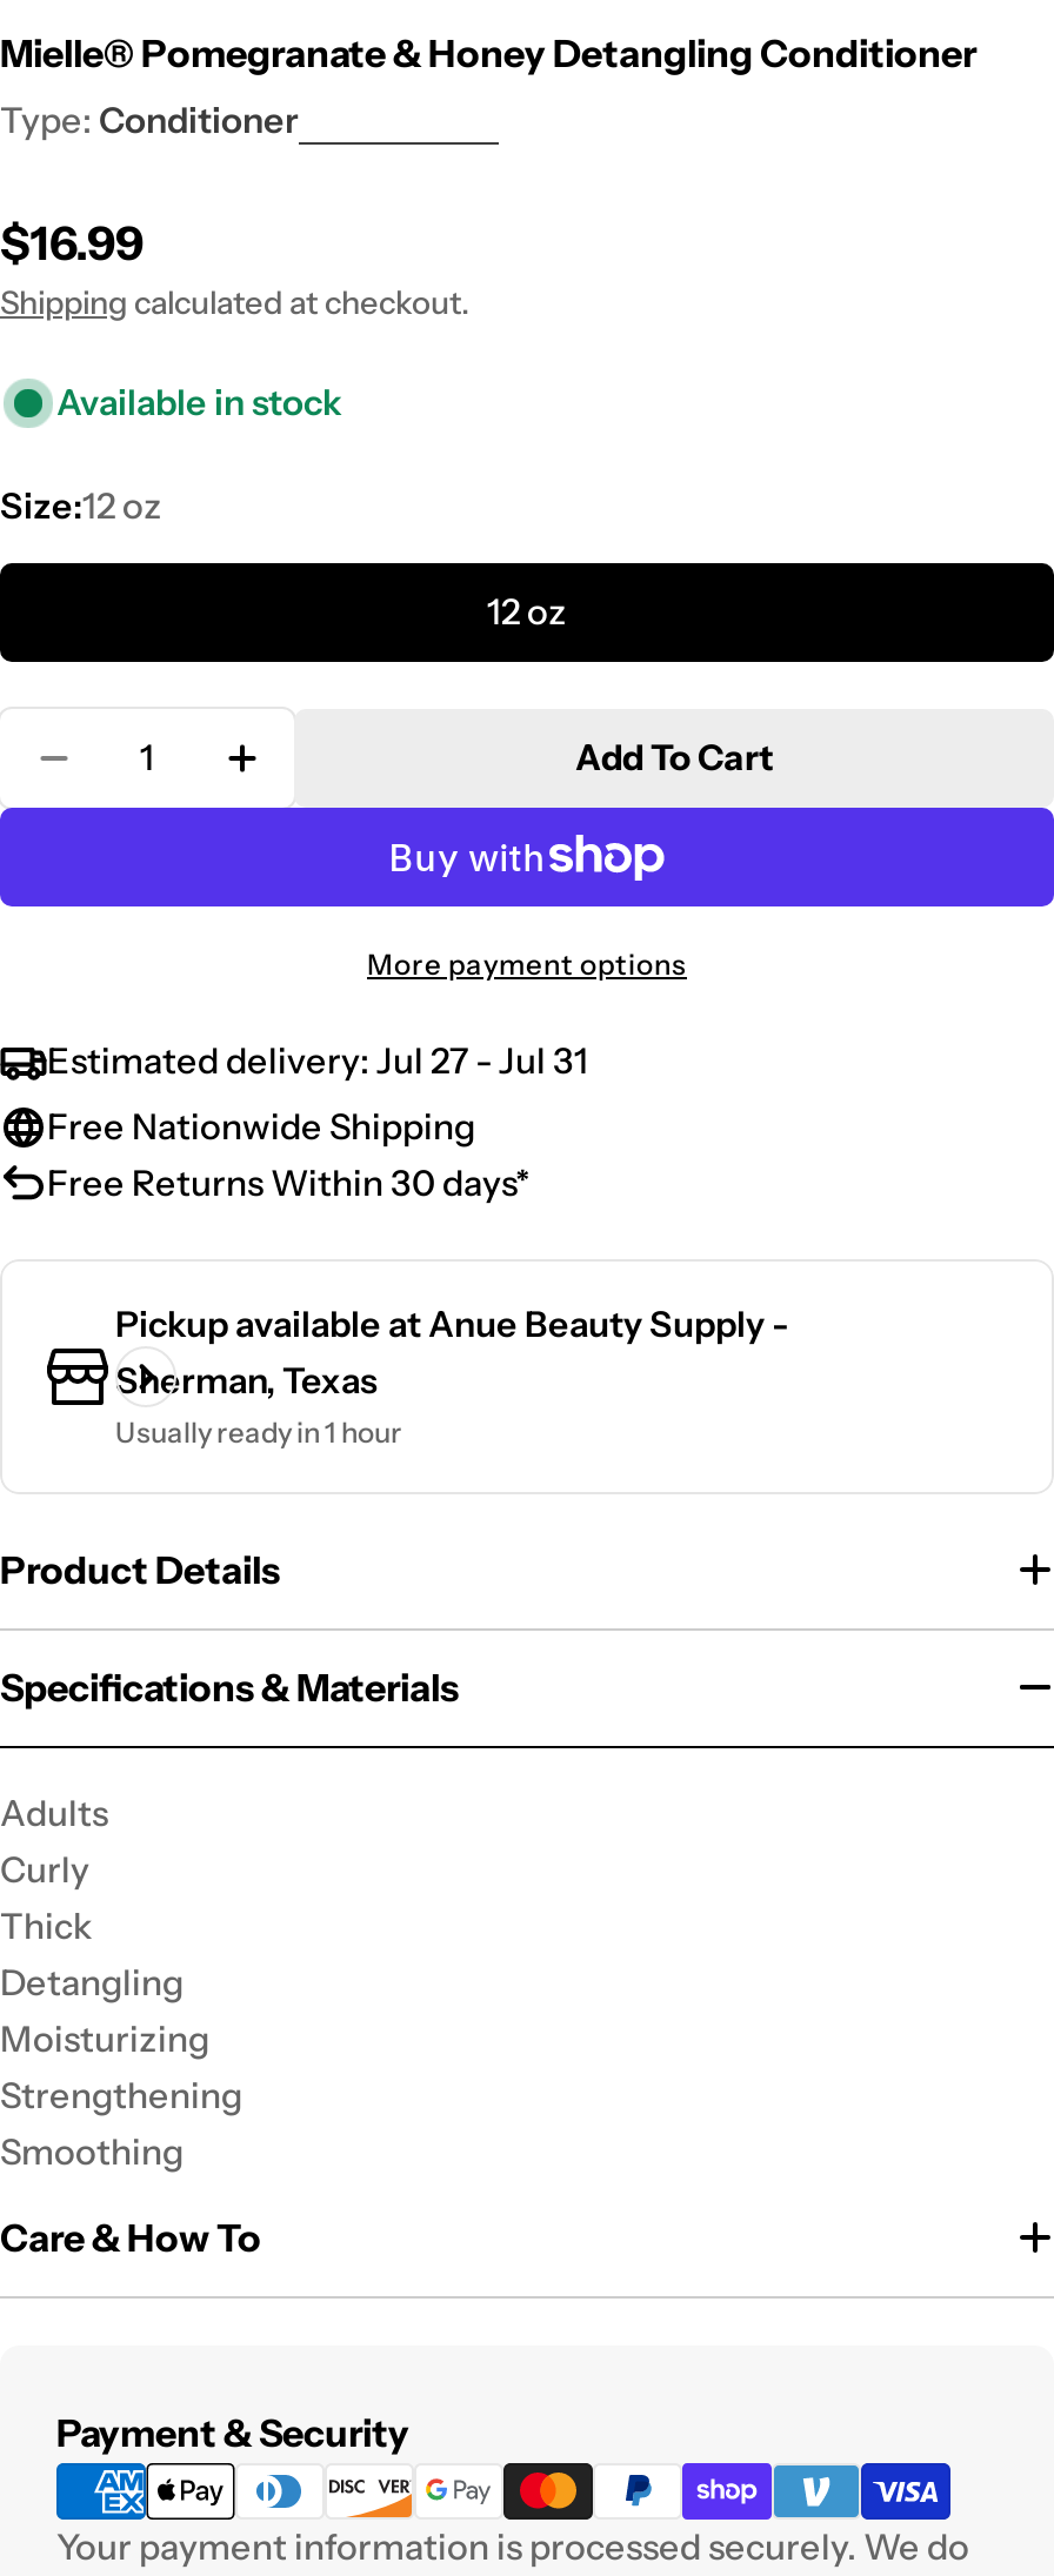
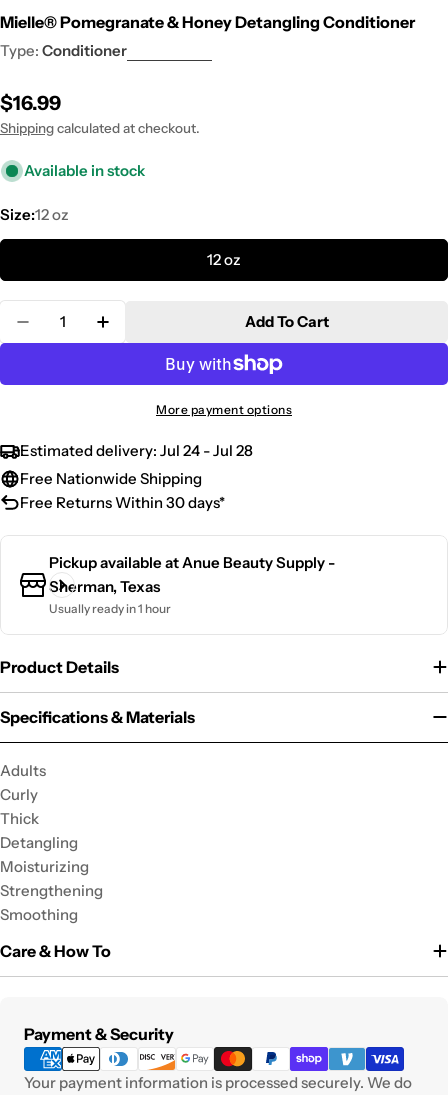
- Estimated delivery: Jul 27 - Jul 31
+ Estimated delivery: Jul 24 - Jul 28
